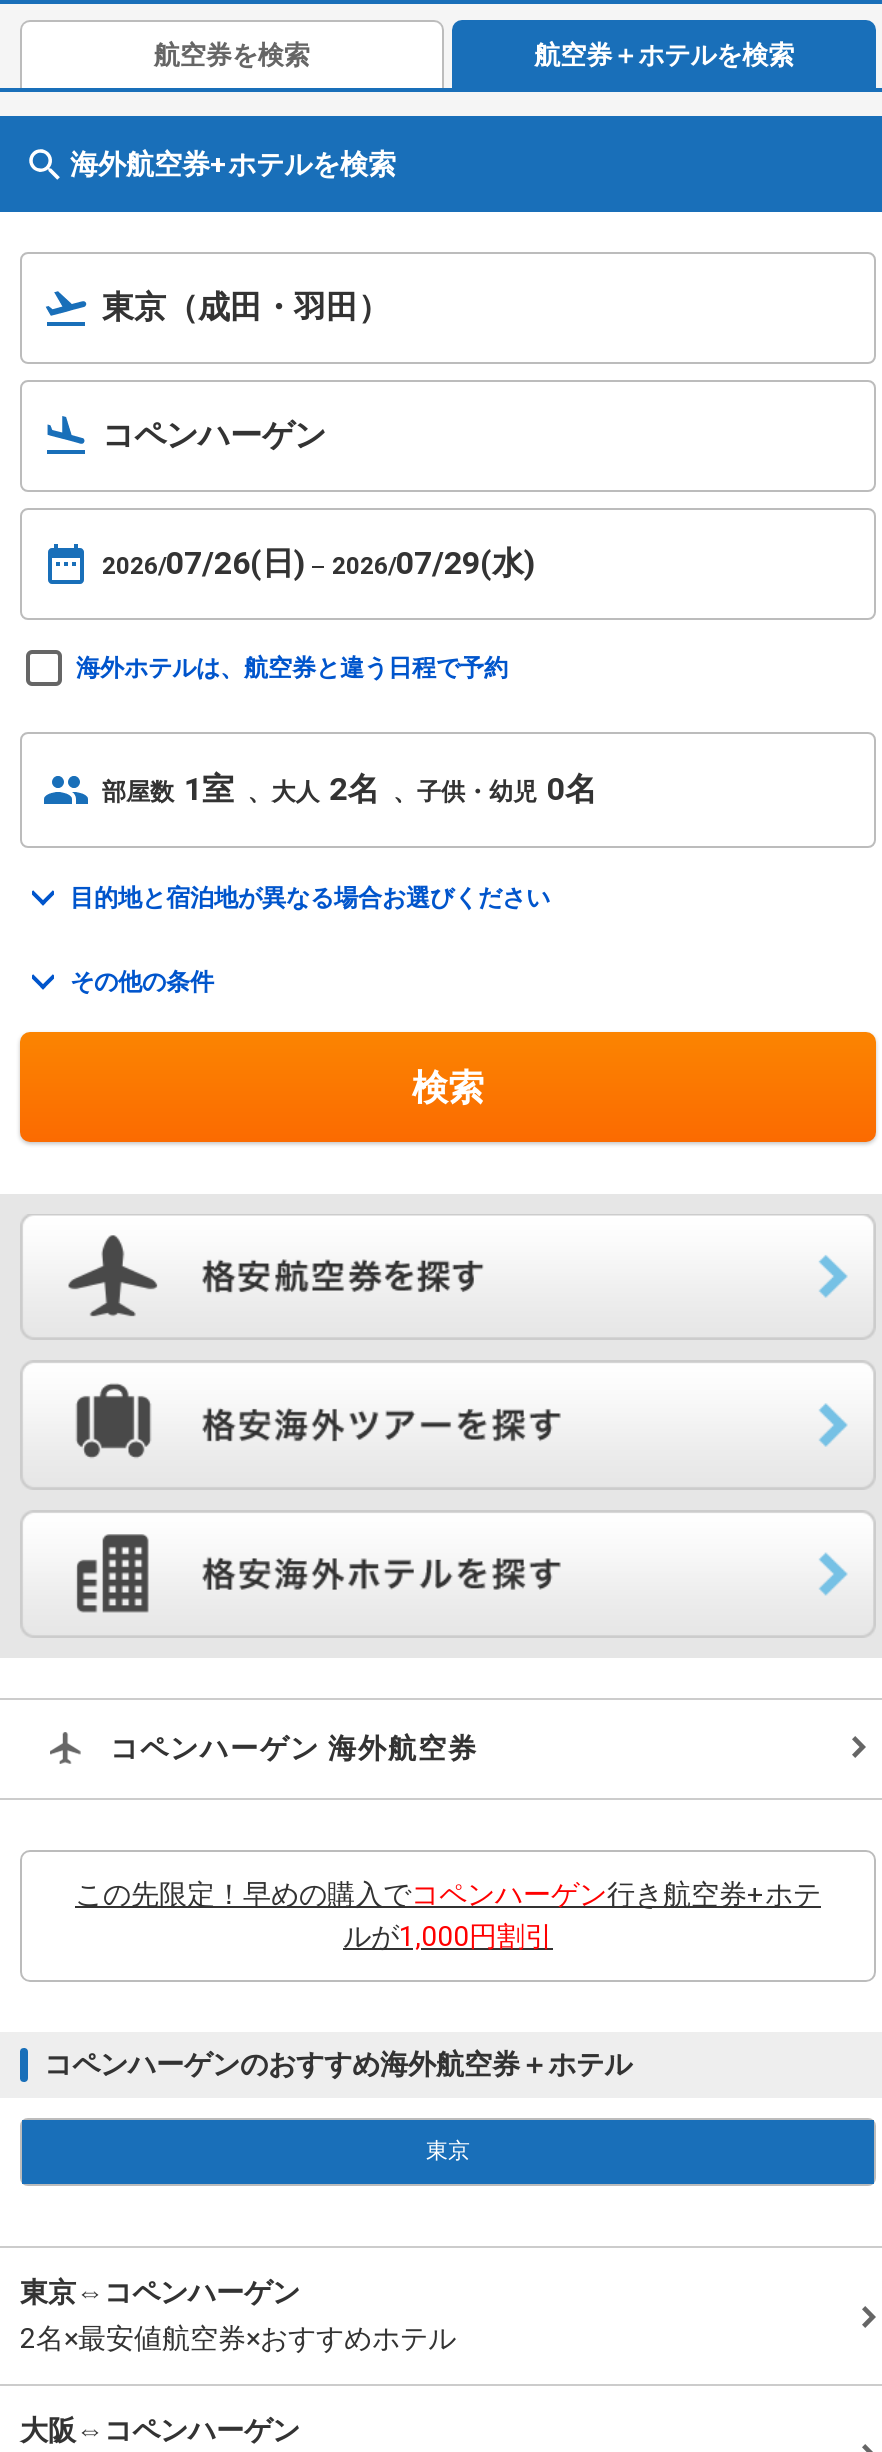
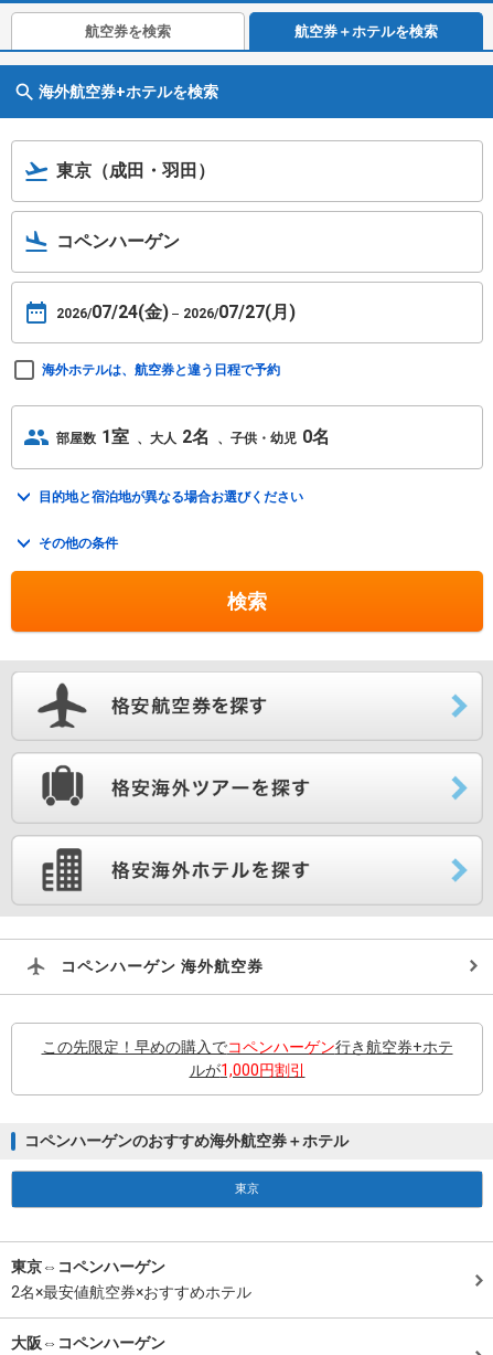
- 2026/07/26(日)
- 2026/07/29(水)
+ 2026/07/24(金)
+ 2026/07/27(月)
